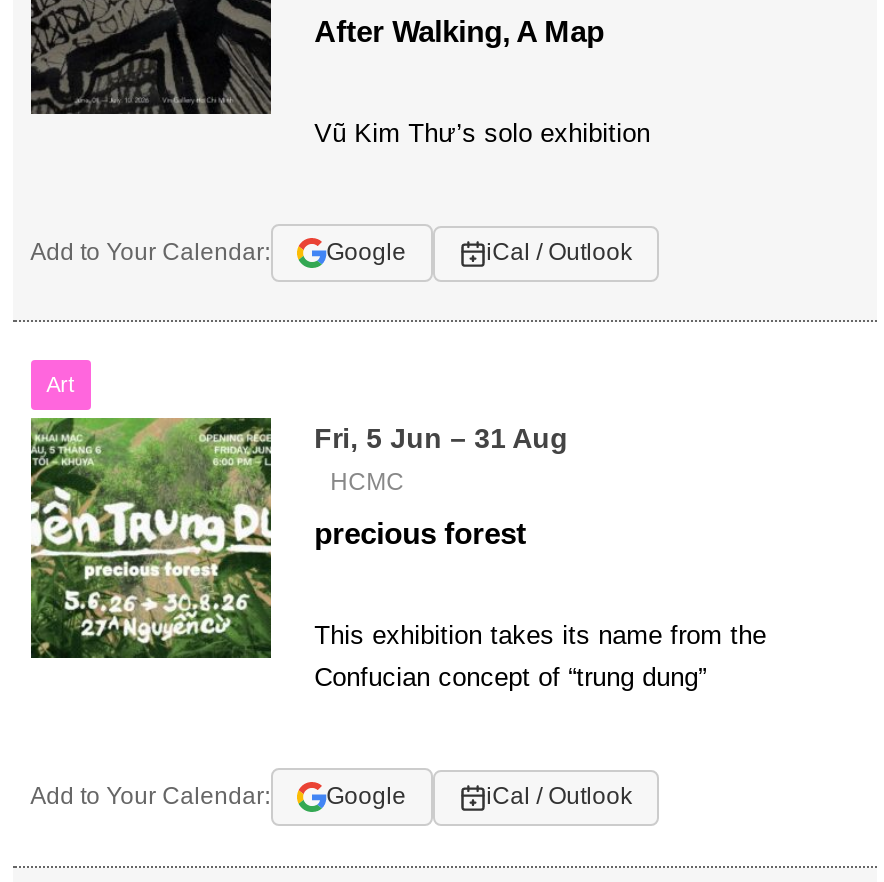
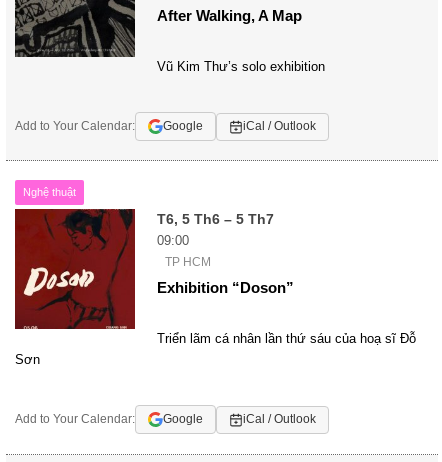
- [image]
- Art
- Fri, 5 Jun – 31 Aug
- HCMC
- precious forest
- This exhibition takes its name from the
- Confucian concept of “trung dung”
+ [image]
+ Nghệ thuật
+ T6, 5 Th6 – 5 Th7
+ 09:00
+ TP HCM
+ Exhibition “Doson”
+ Triển lãm cá nhân lần thứ sáu của hoạ sĩ Đỗ
+ Sơn
